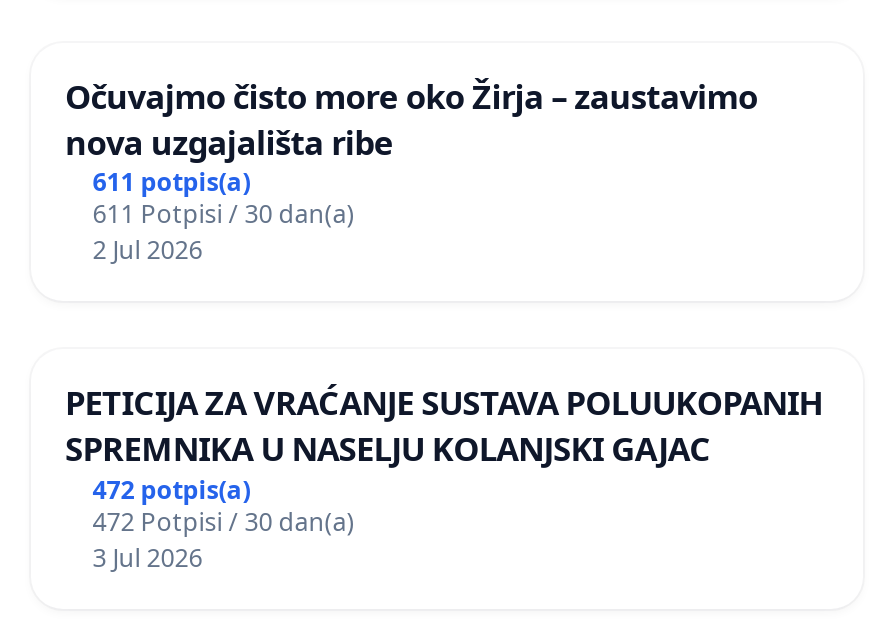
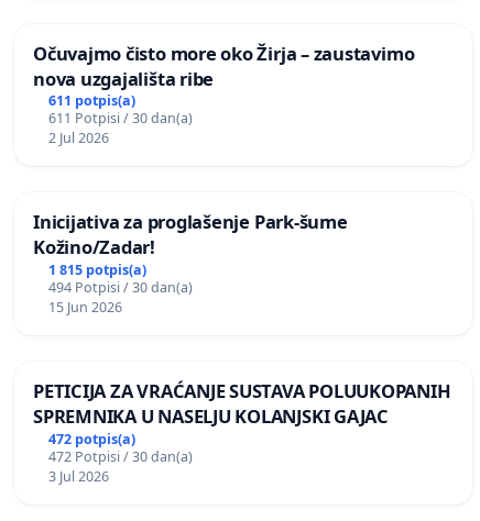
+ Inicijativa za proglašenje Park-šume
+ Kožino/Zadar!
+ 1 815 potpis(a)
+ 494 Potpisi / 30 dan(a)
+ 15 Jun 2026
